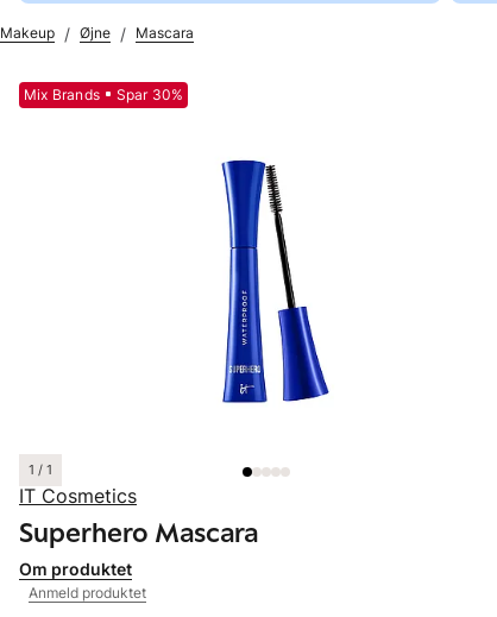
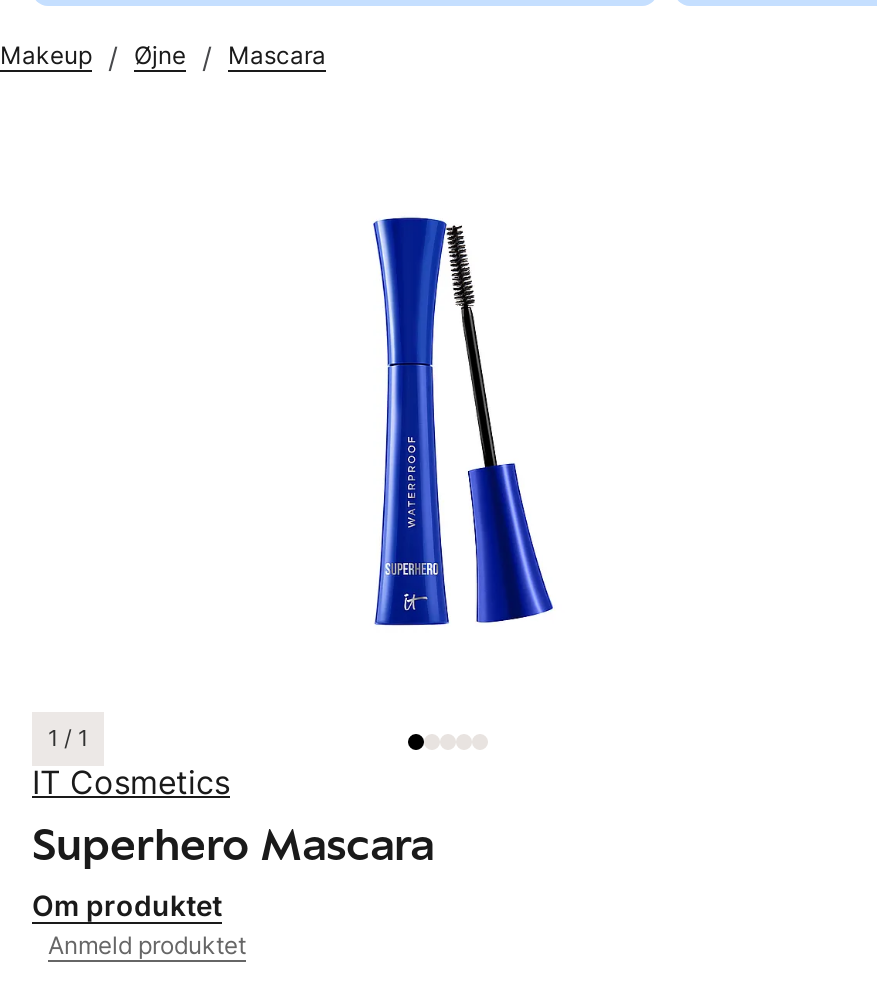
- Mix Brands
- Spar 30%
